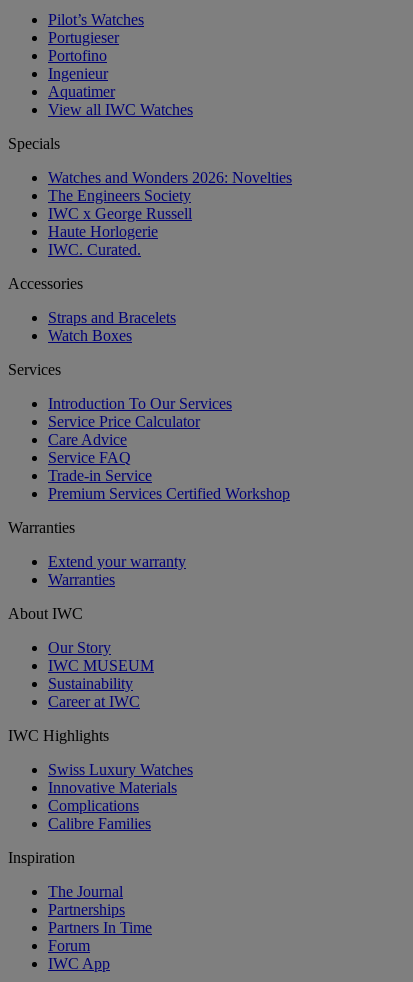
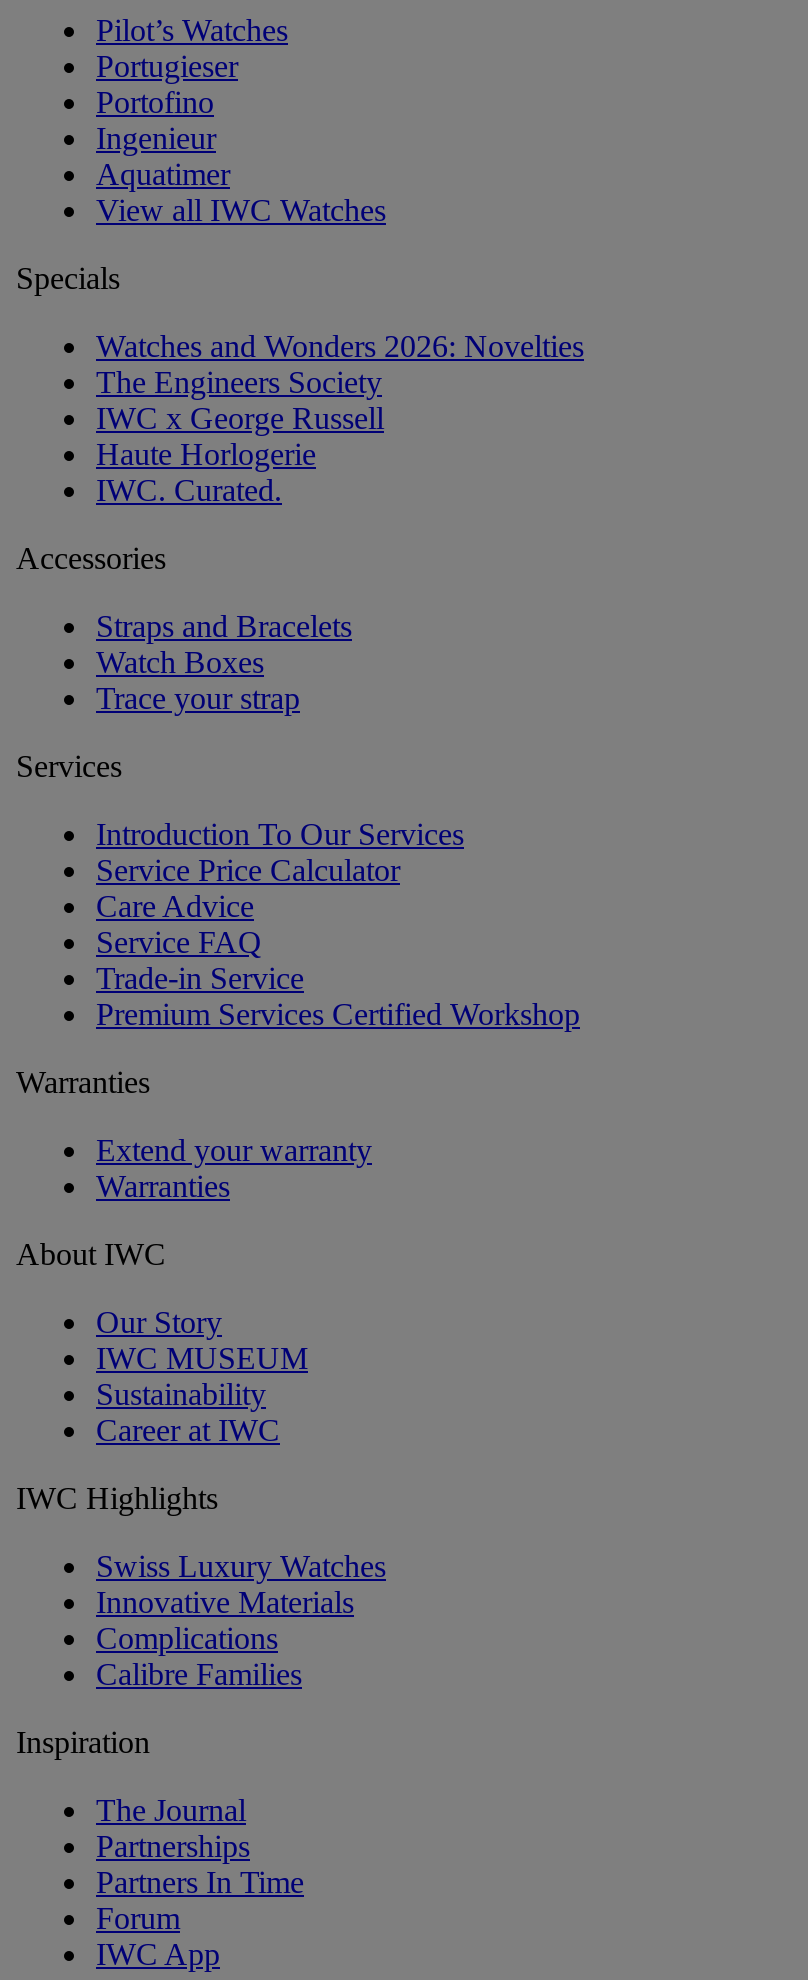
+ Trace your strap
